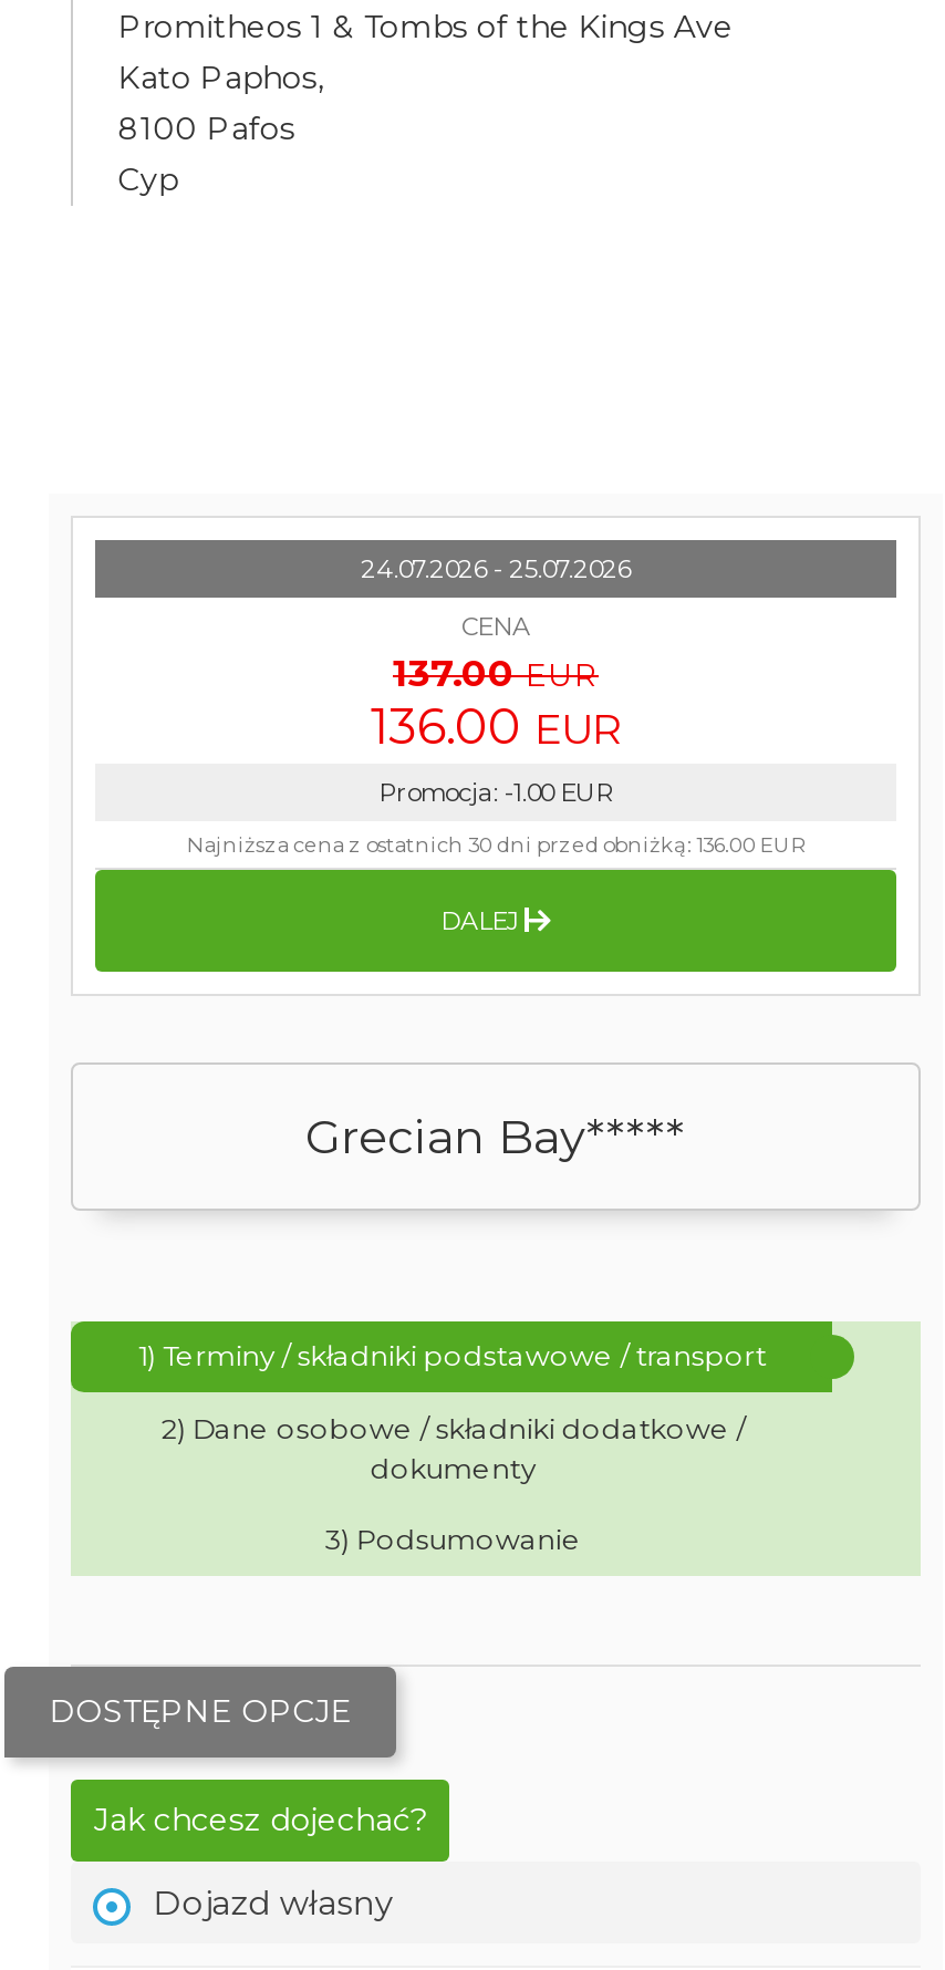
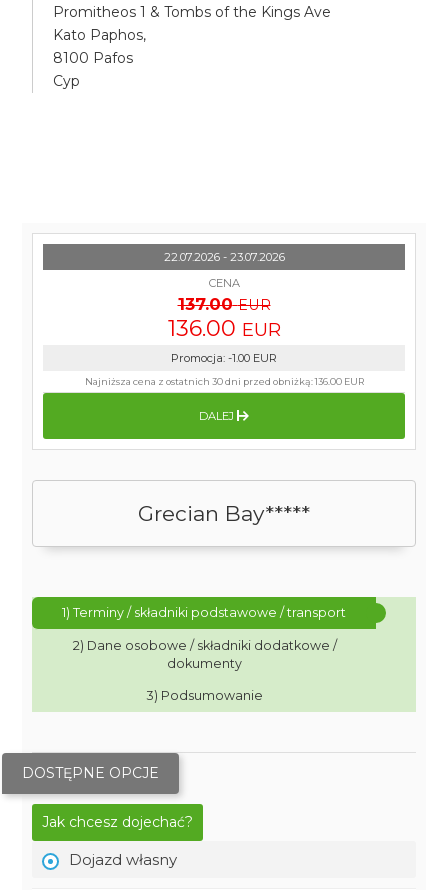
- 24.07.2026 - 25.07.2026
+ 22.07.2026 - 23.07.2026
